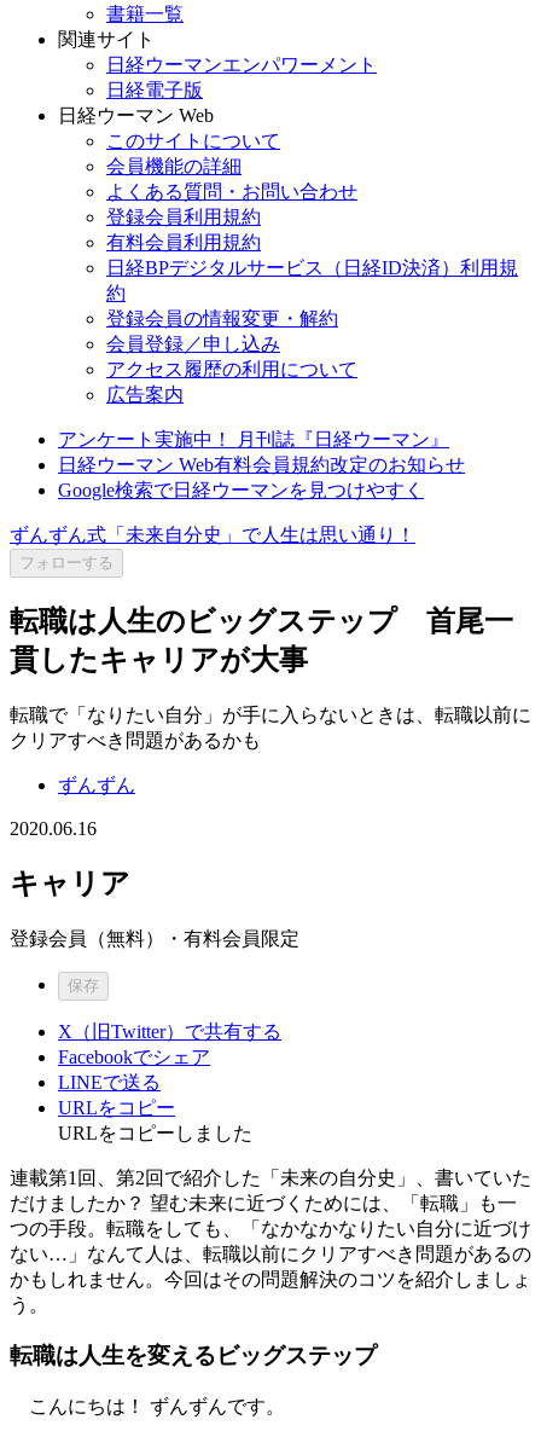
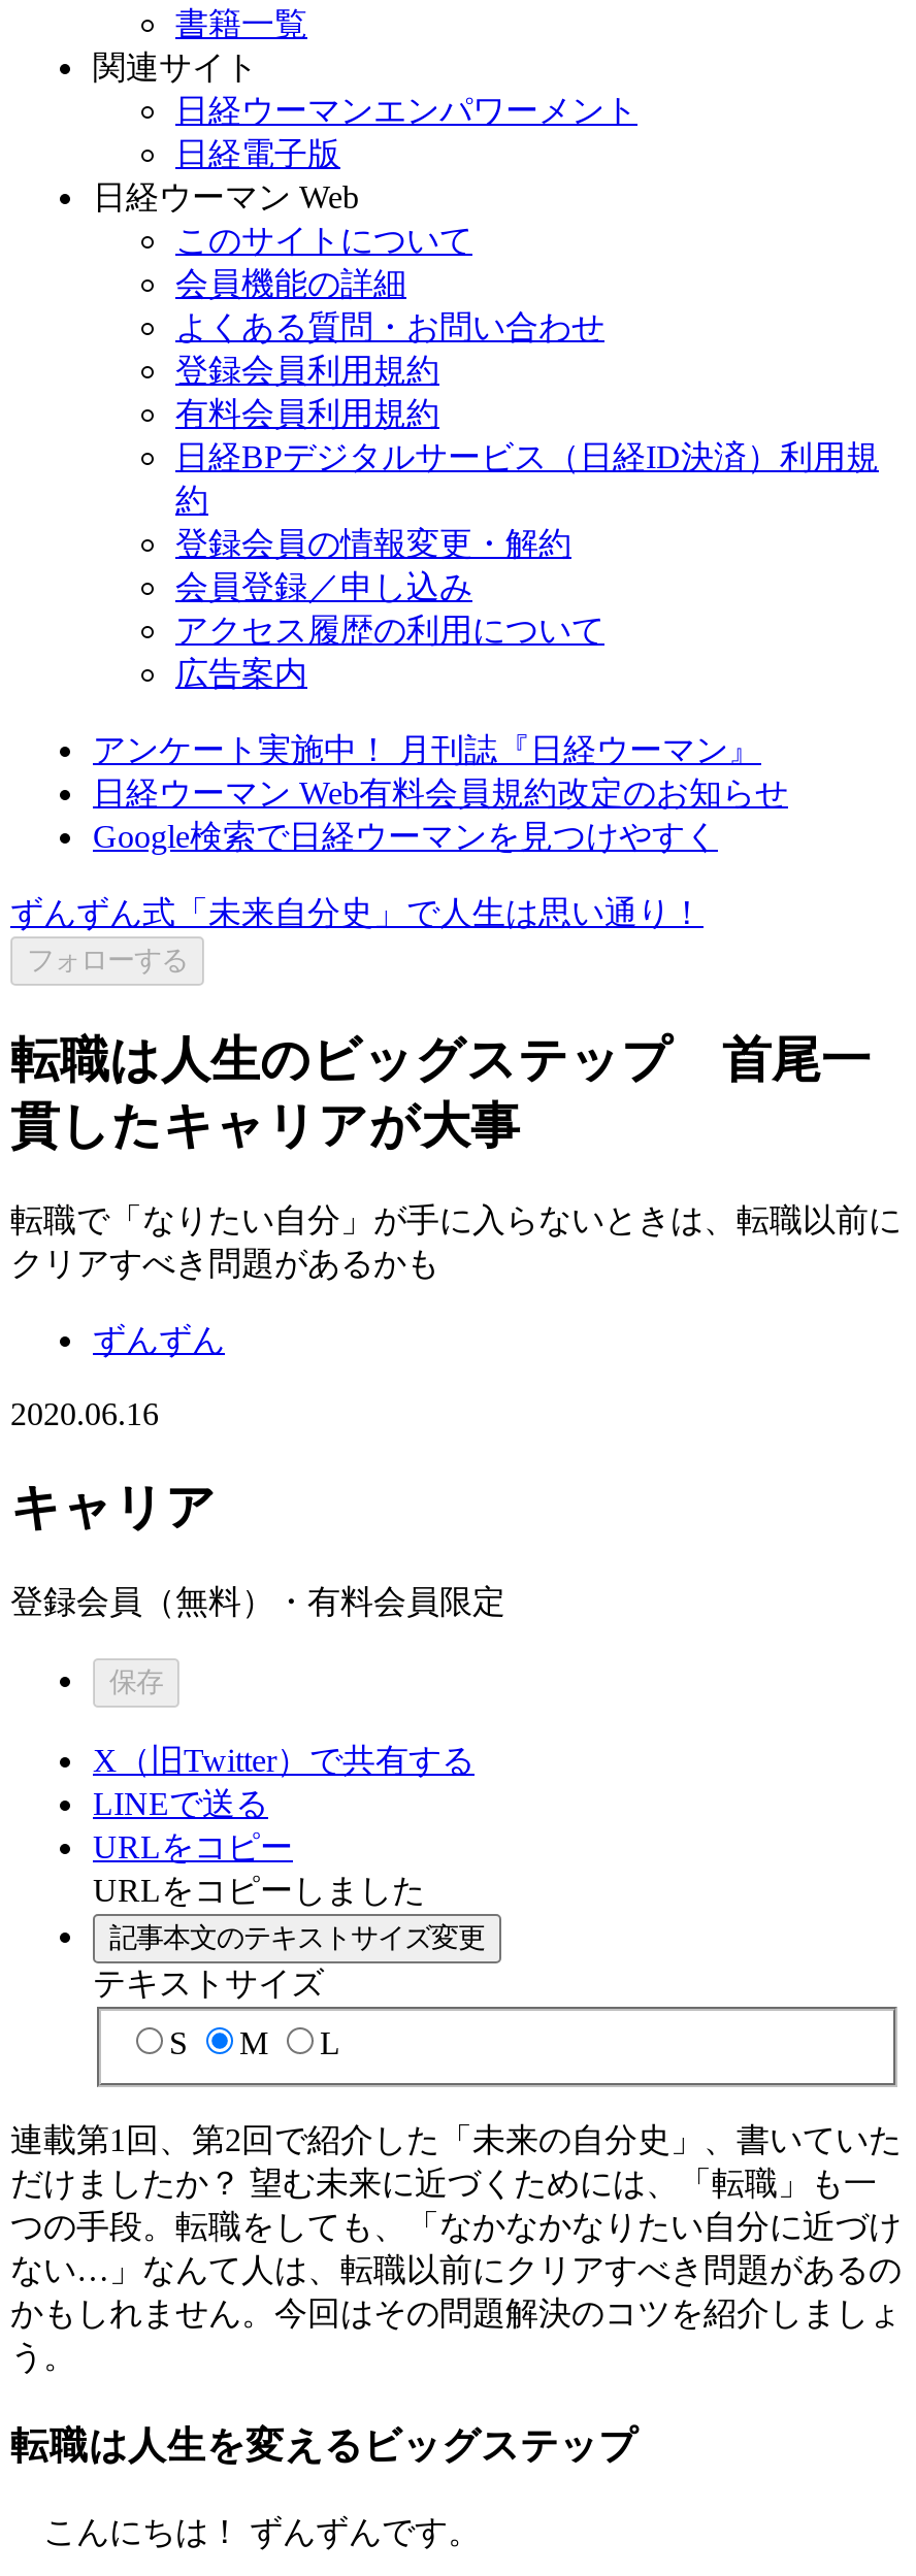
- Facebookでシェア

moved up: LINEで送る | URLをコピー | URLをコピーしました

+ 記事本文のテキストサイズ変更
+ テキストサイズ
+ S
+ M
+ L
